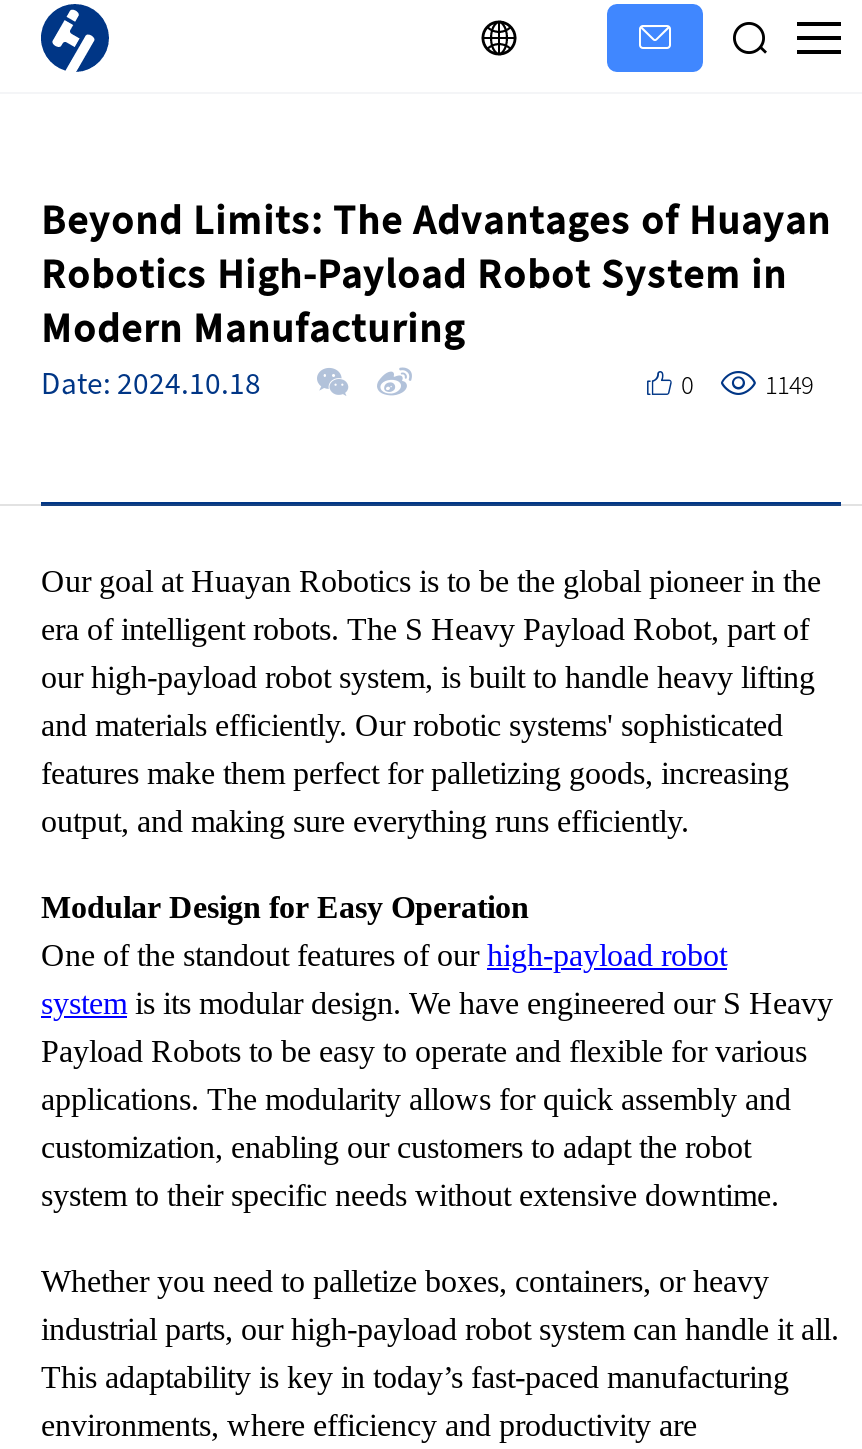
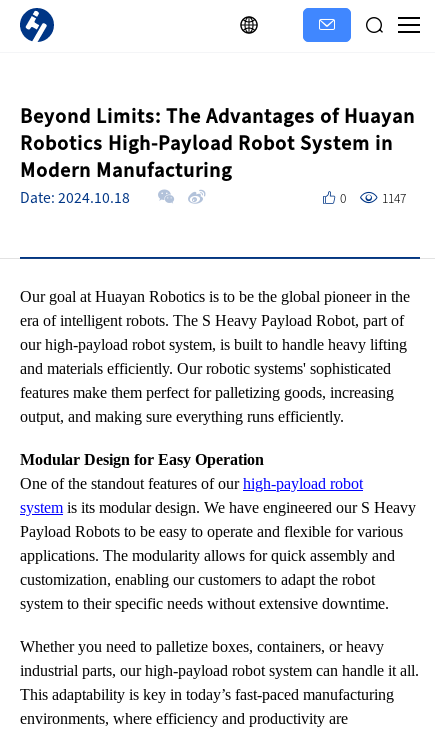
- 1149
+ 1147
